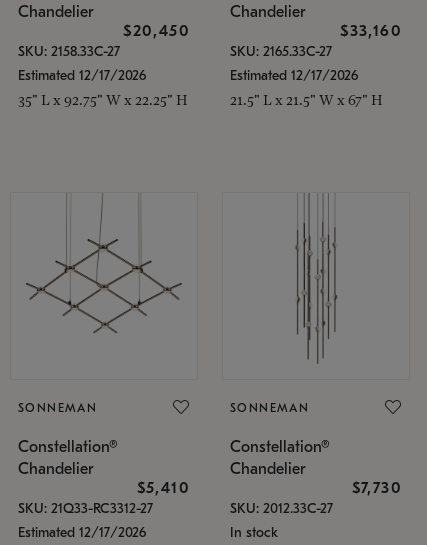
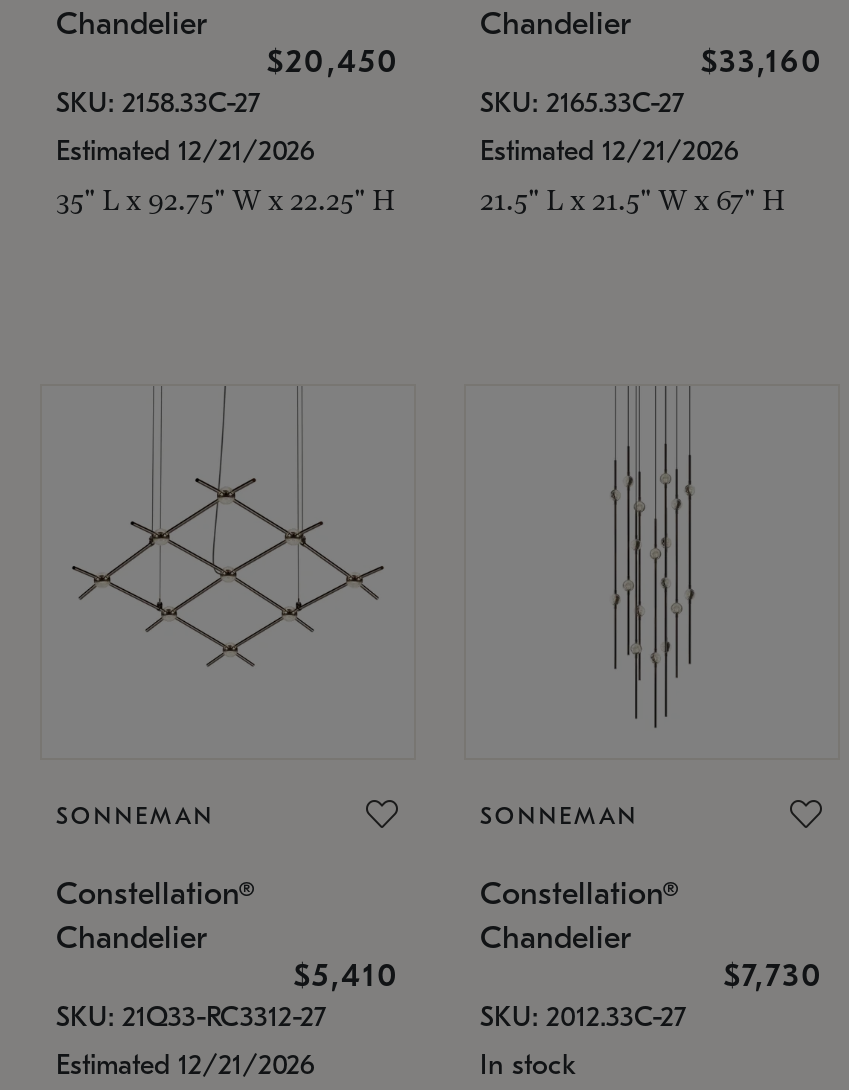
- Estimated 12/17/2026
+ Estimated 12/21/2026

- Estimated 12/17/2026
+ Estimated 12/21/2026

- Estimated 12/17/2026
+ Estimated 12/21/2026
